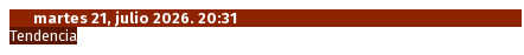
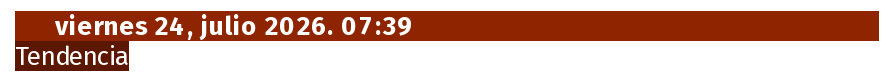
- martes 21, julio 2026. 20:31
+ viernes 24, julio 2026. 07:39
